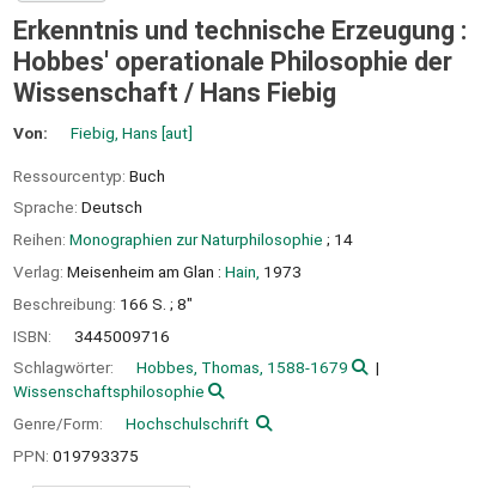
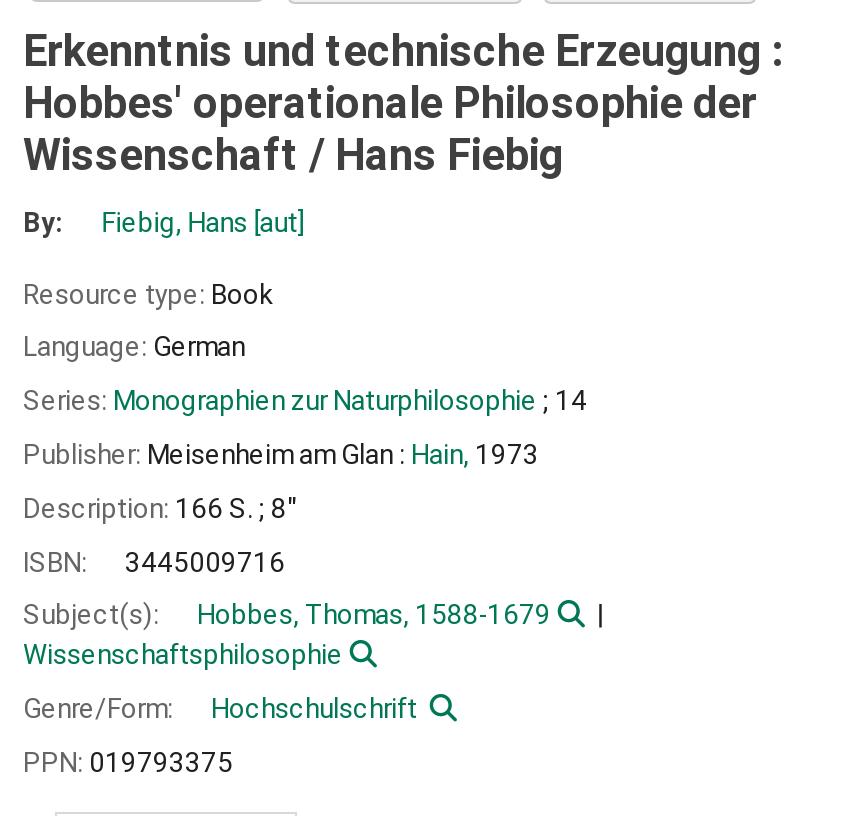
- Von:
+ By:

- Ressourcentyp: Buch
+ Resource type: Book

- Sprache: Deutsch
+ Language: German

- Reihen: Monographien zur Naturphilosophie; 14
+ Series: Monographien zur Naturphilosophie; 14

- Verlag: Meisenheim am Glan : Hain, 1973
+ Publisher: Meisenheim am Glan : Hain, 1973

- Beschreibung: 166 S. ; 8"
+ Description: 166 S. ; 8"

- Schlagwörter:
+ Subject(s):
